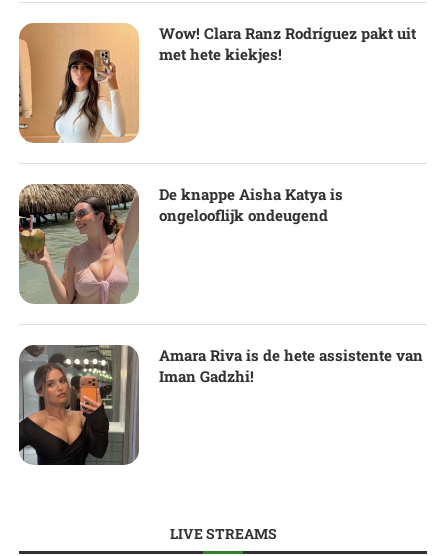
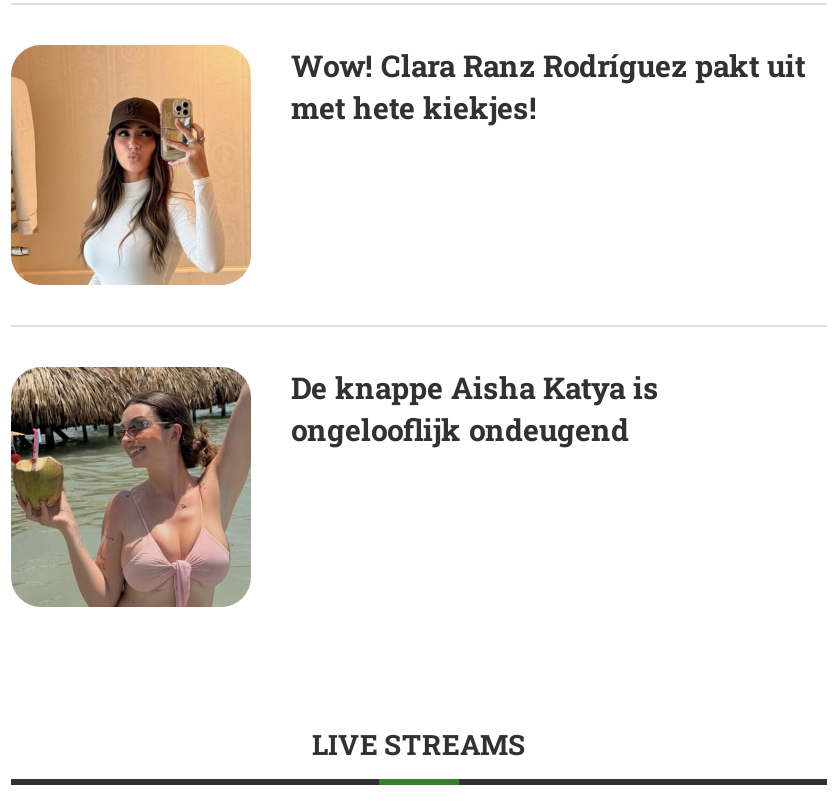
- [image]
- Amara Riva is de hete assistente van
- Iman Gadzhi!
